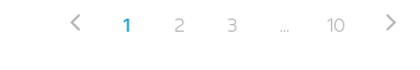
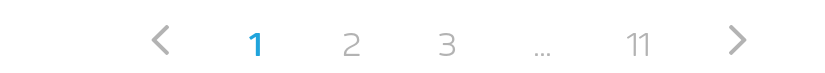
- 10
+ 11
